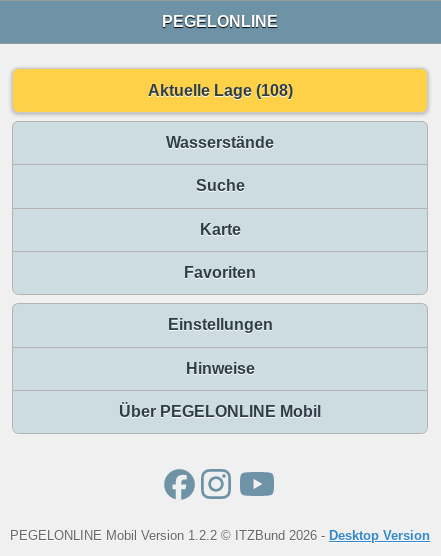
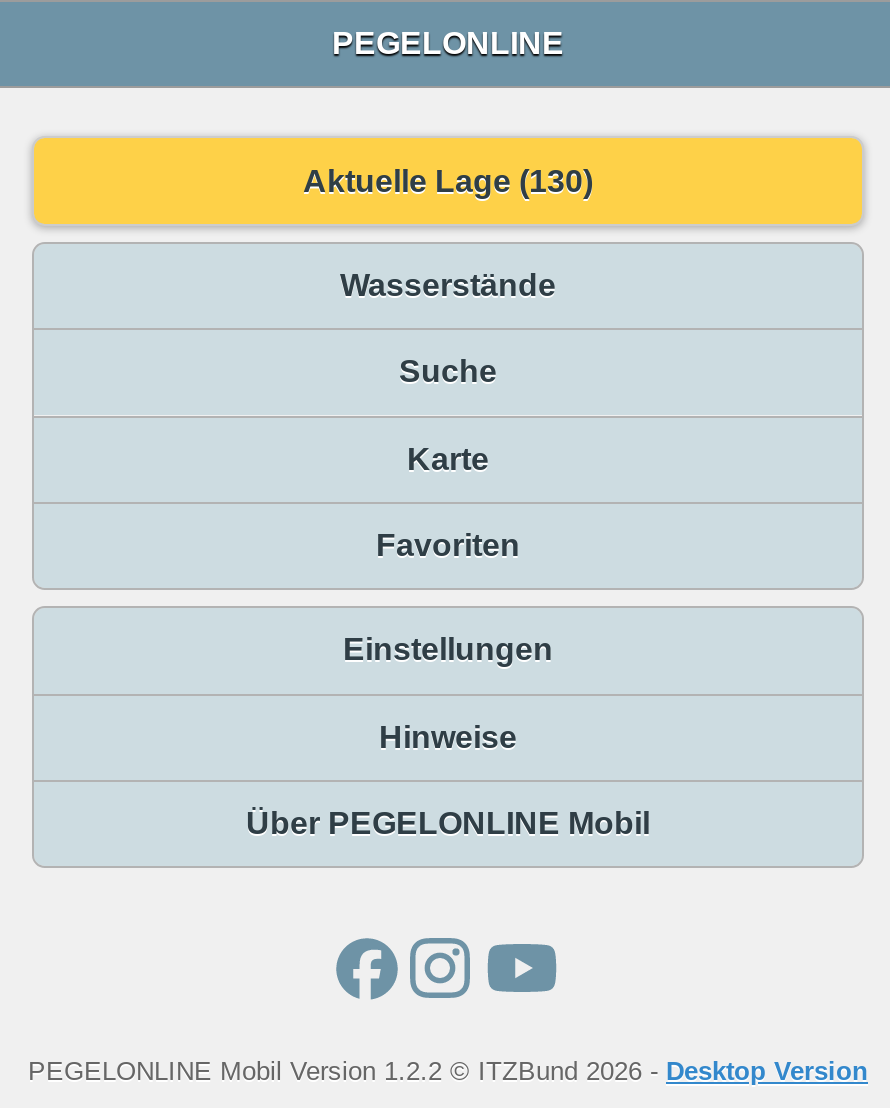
- Aktuelle Lage (108)
+ Aktuelle Lage (130)
